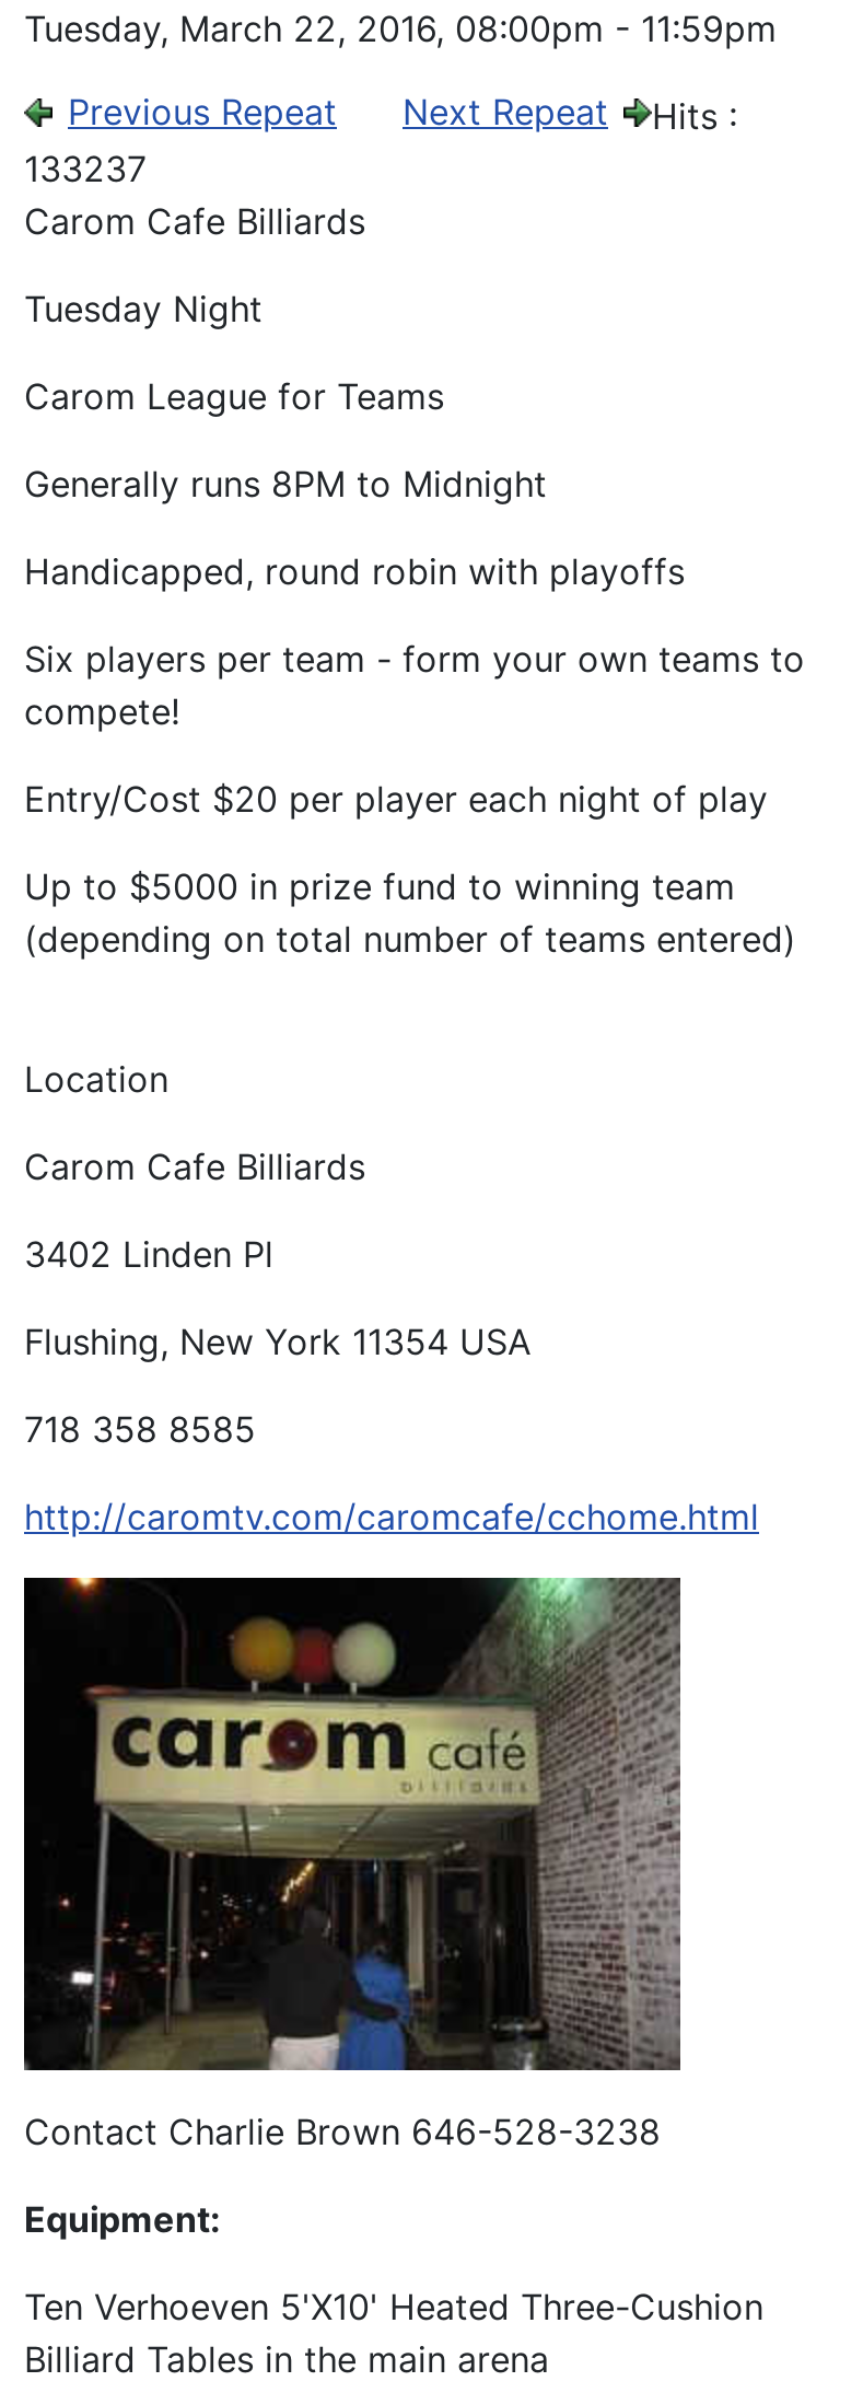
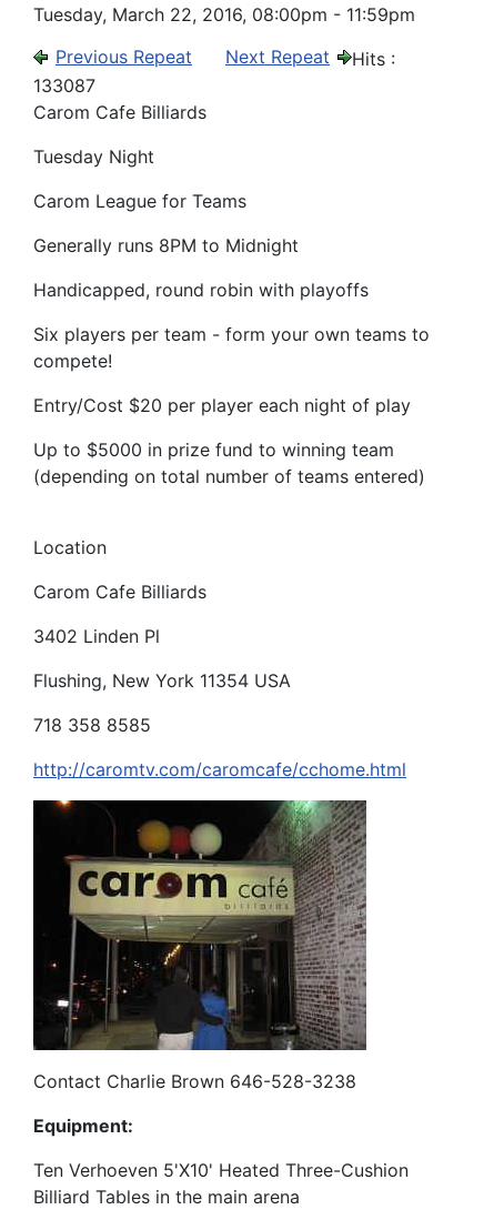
- 133237
+ 133087
